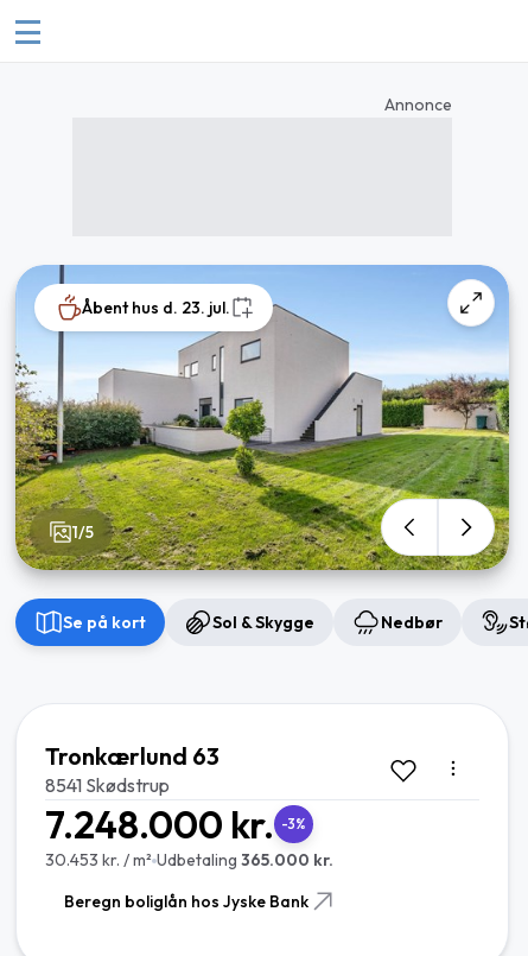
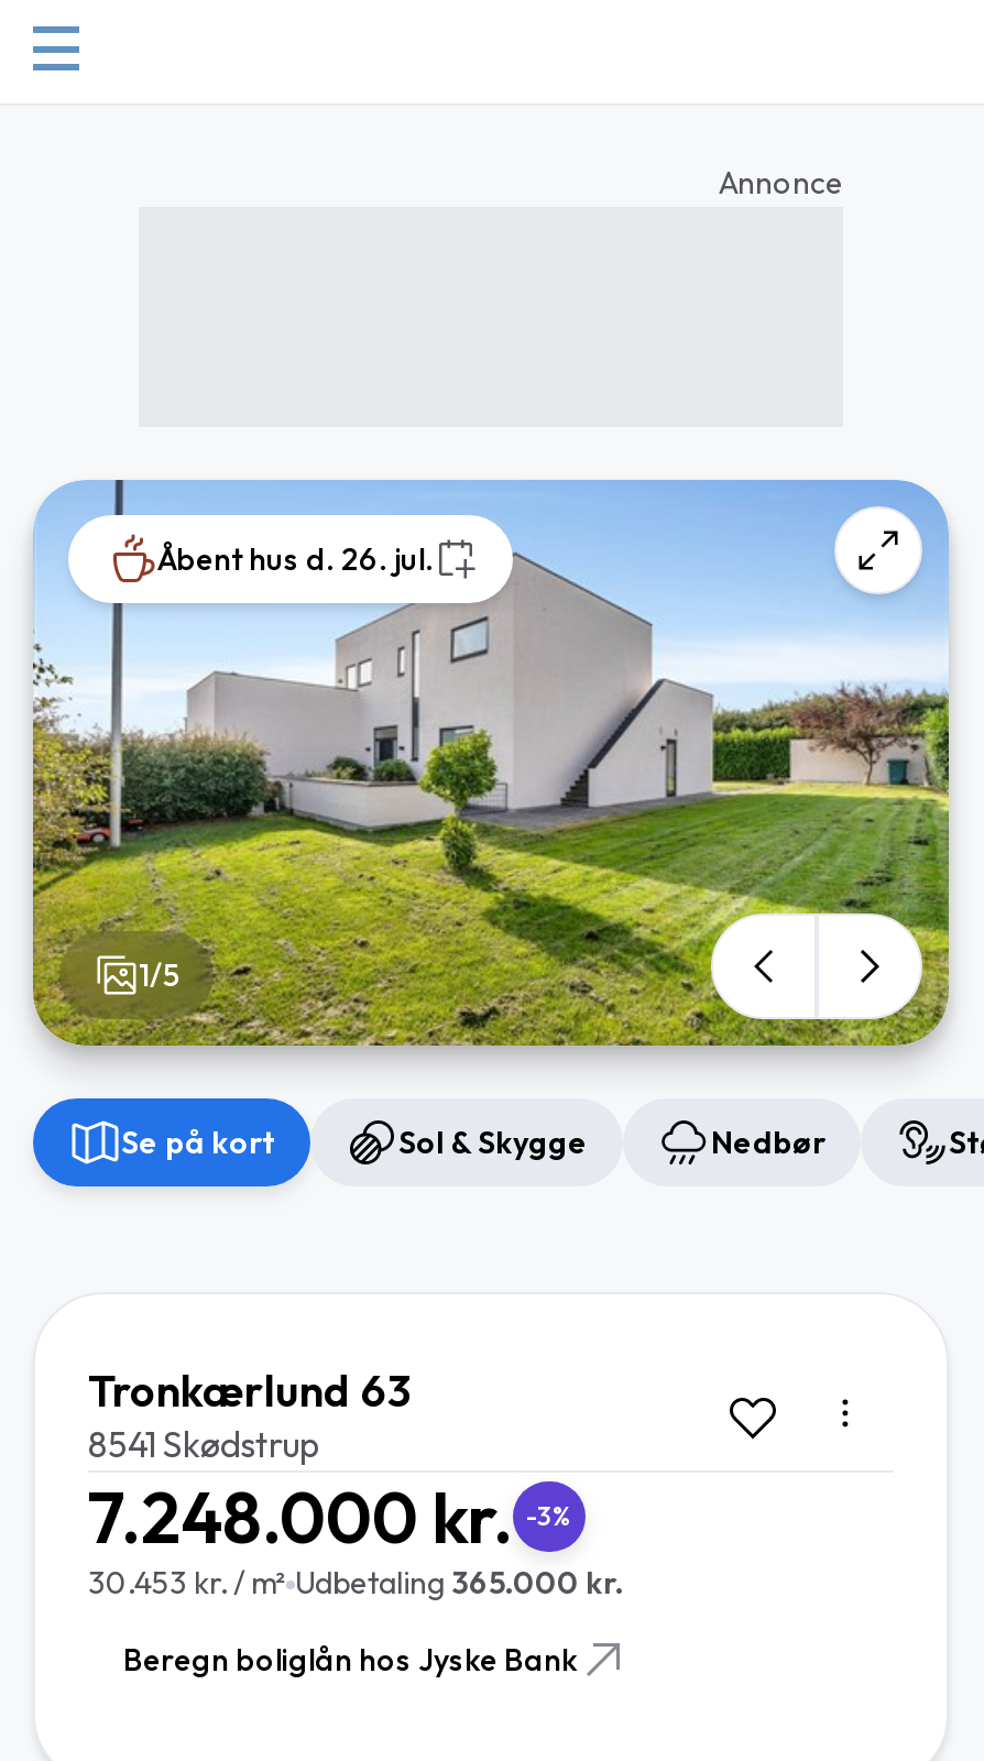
- Åbent hus d. 23. jul.
+ Åbent hus d. 26. jul.
